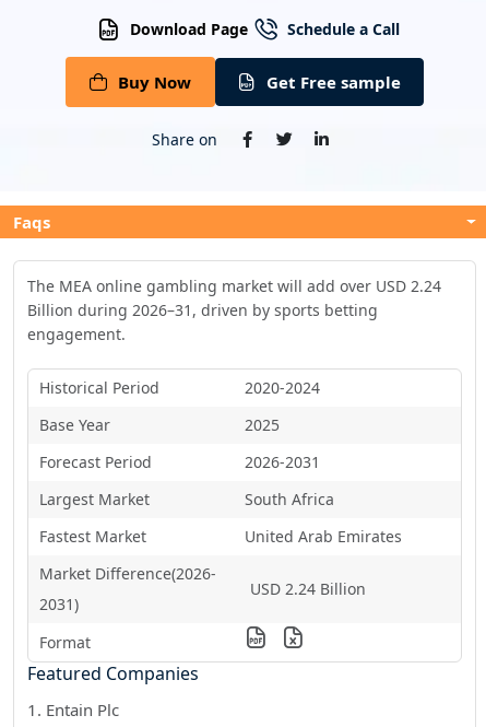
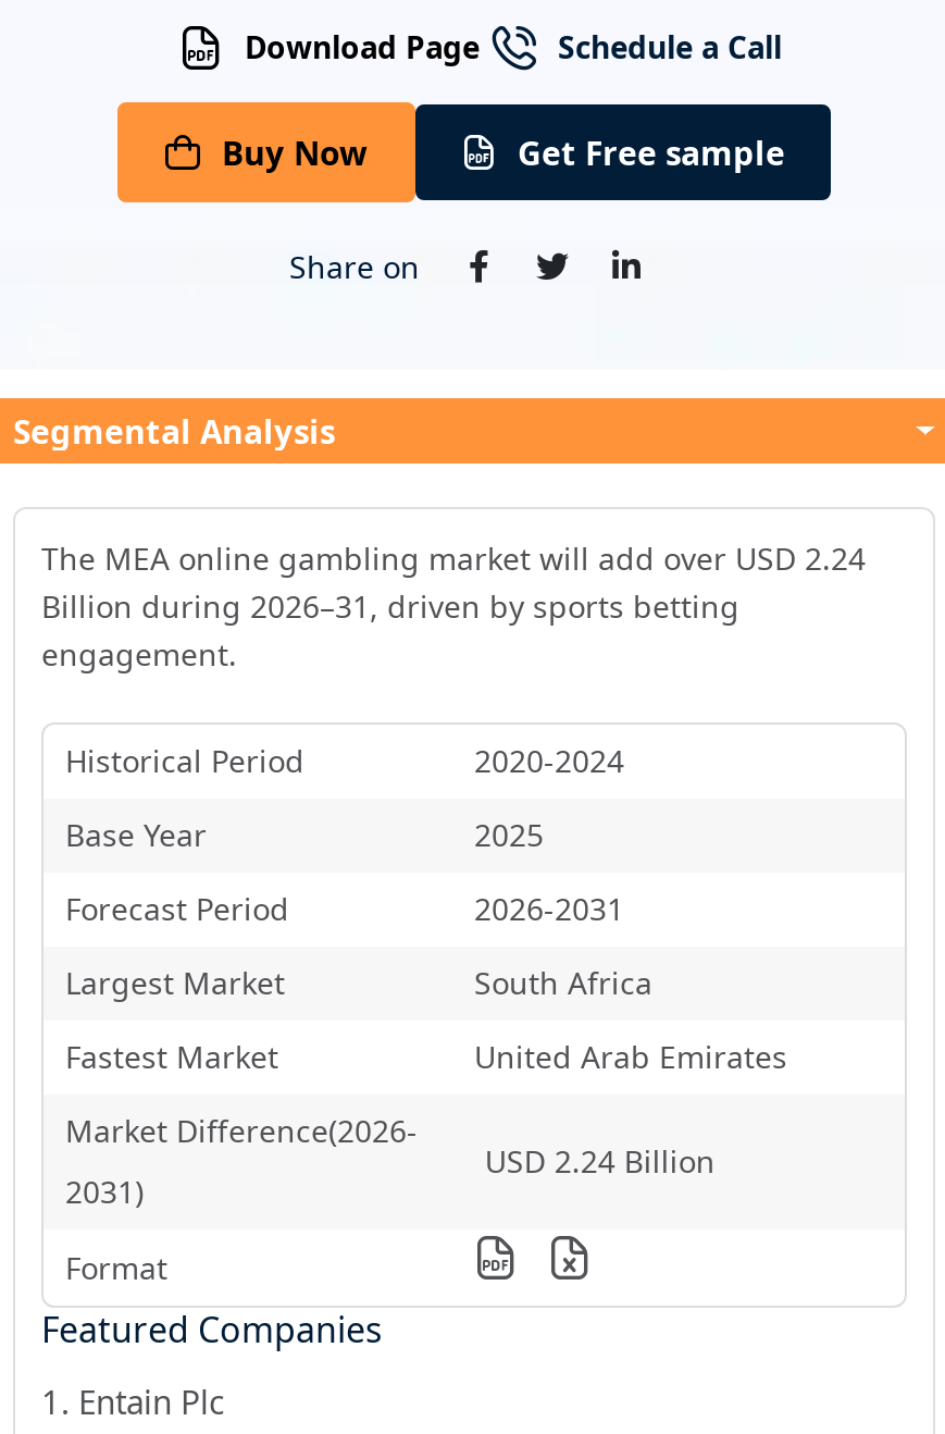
- Faqs
+ Segmental Analysis
